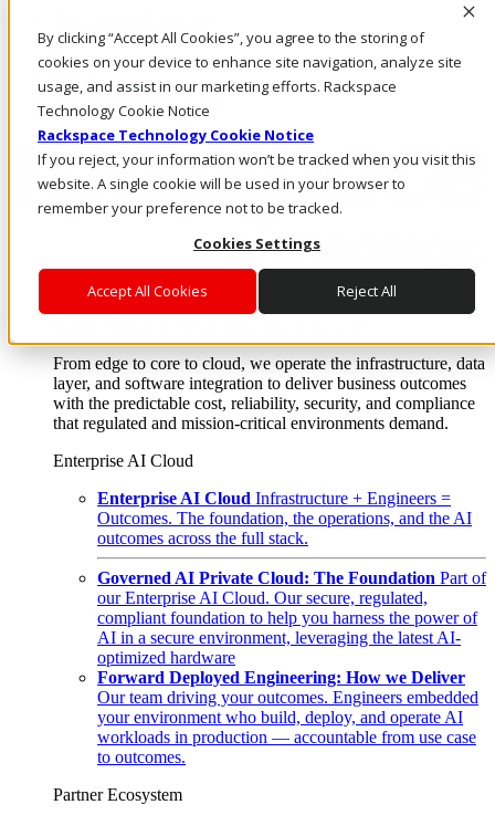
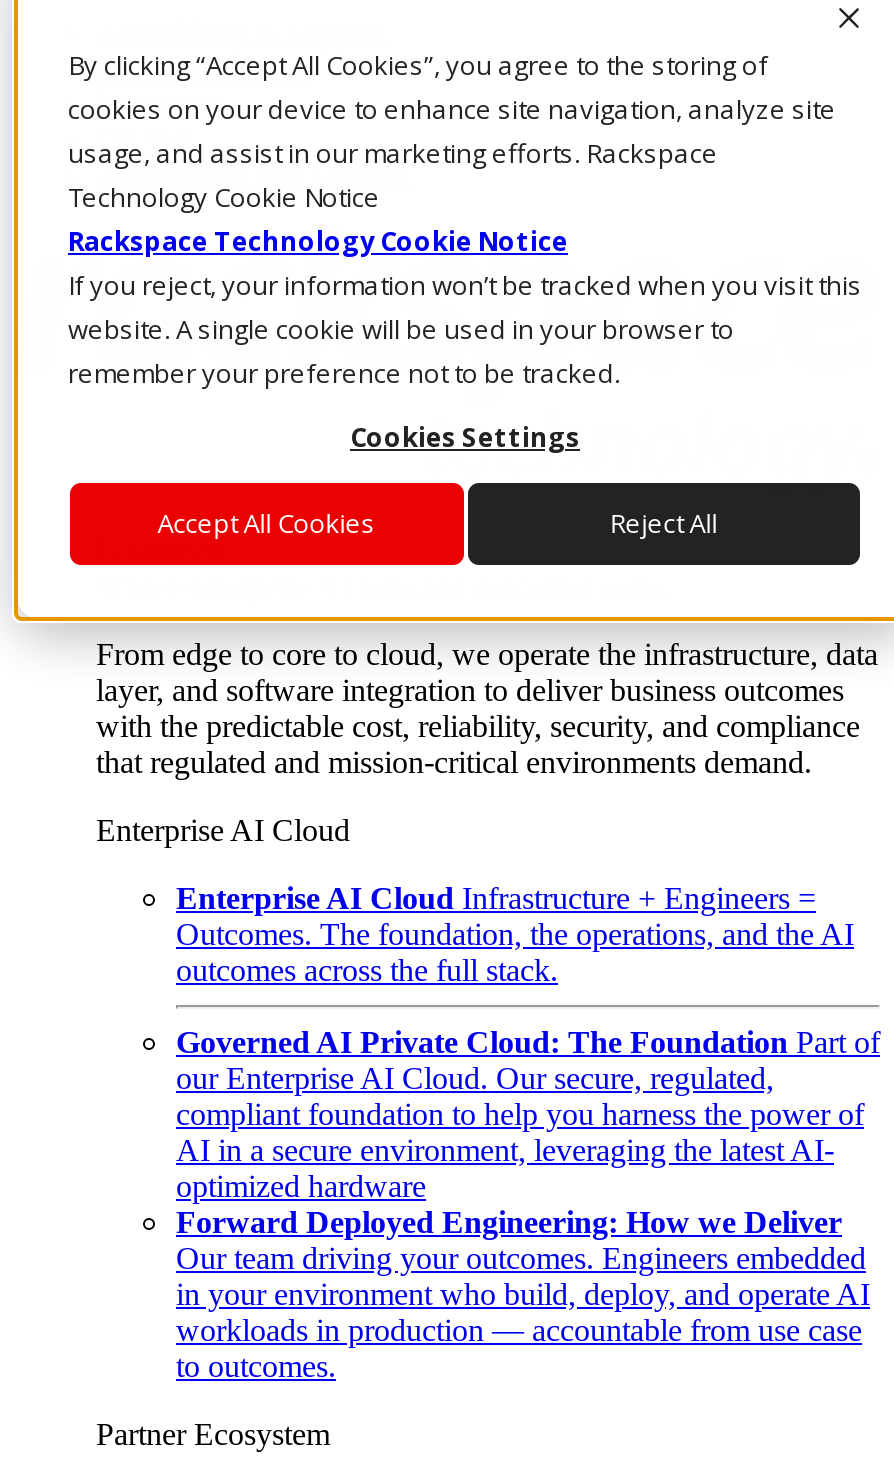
- your environment who build, deploy, and operate AI
+ in your environment who build, deploy, and operate AI
